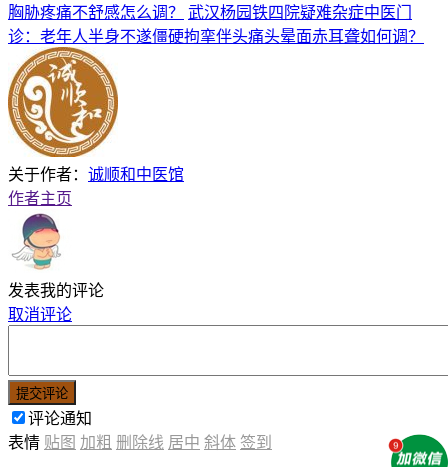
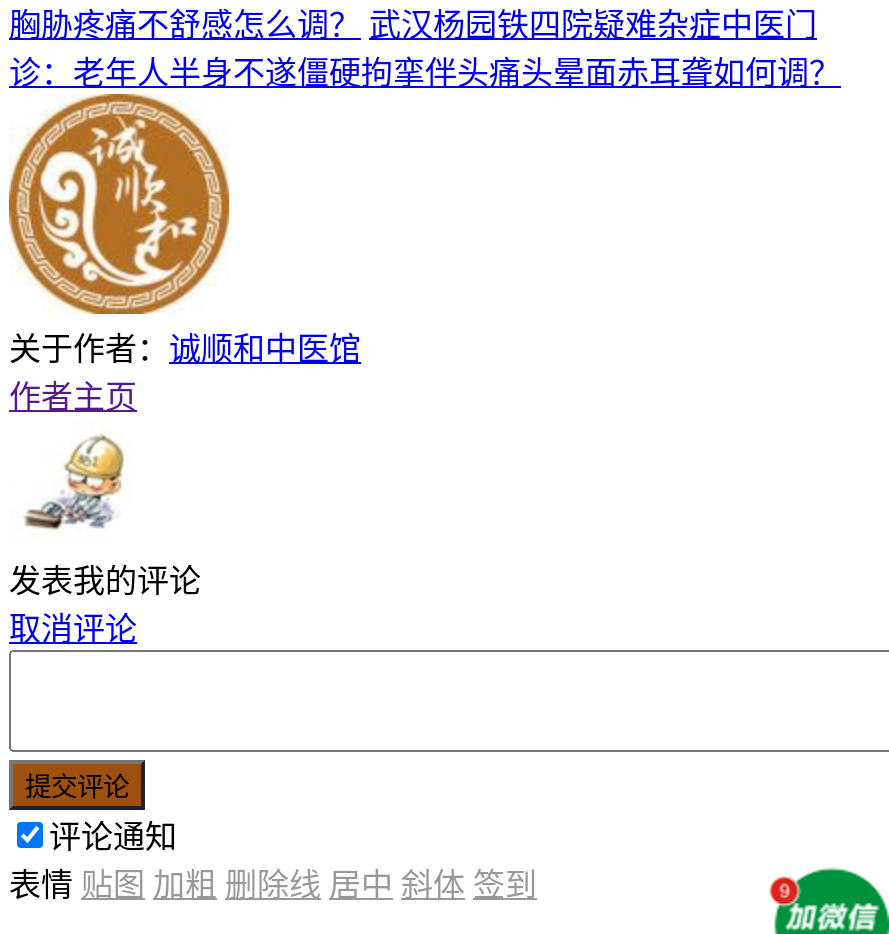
- [image]
+ [image]
